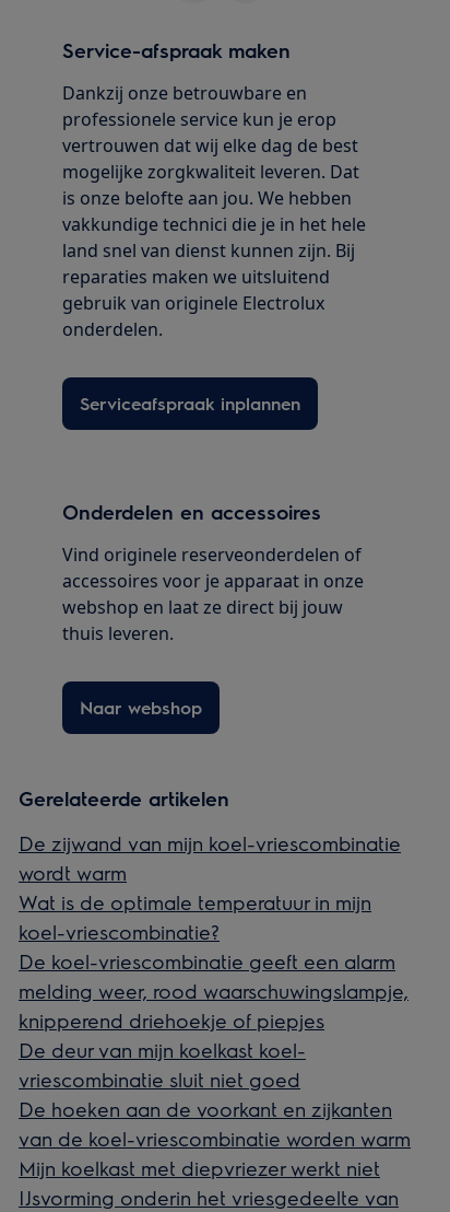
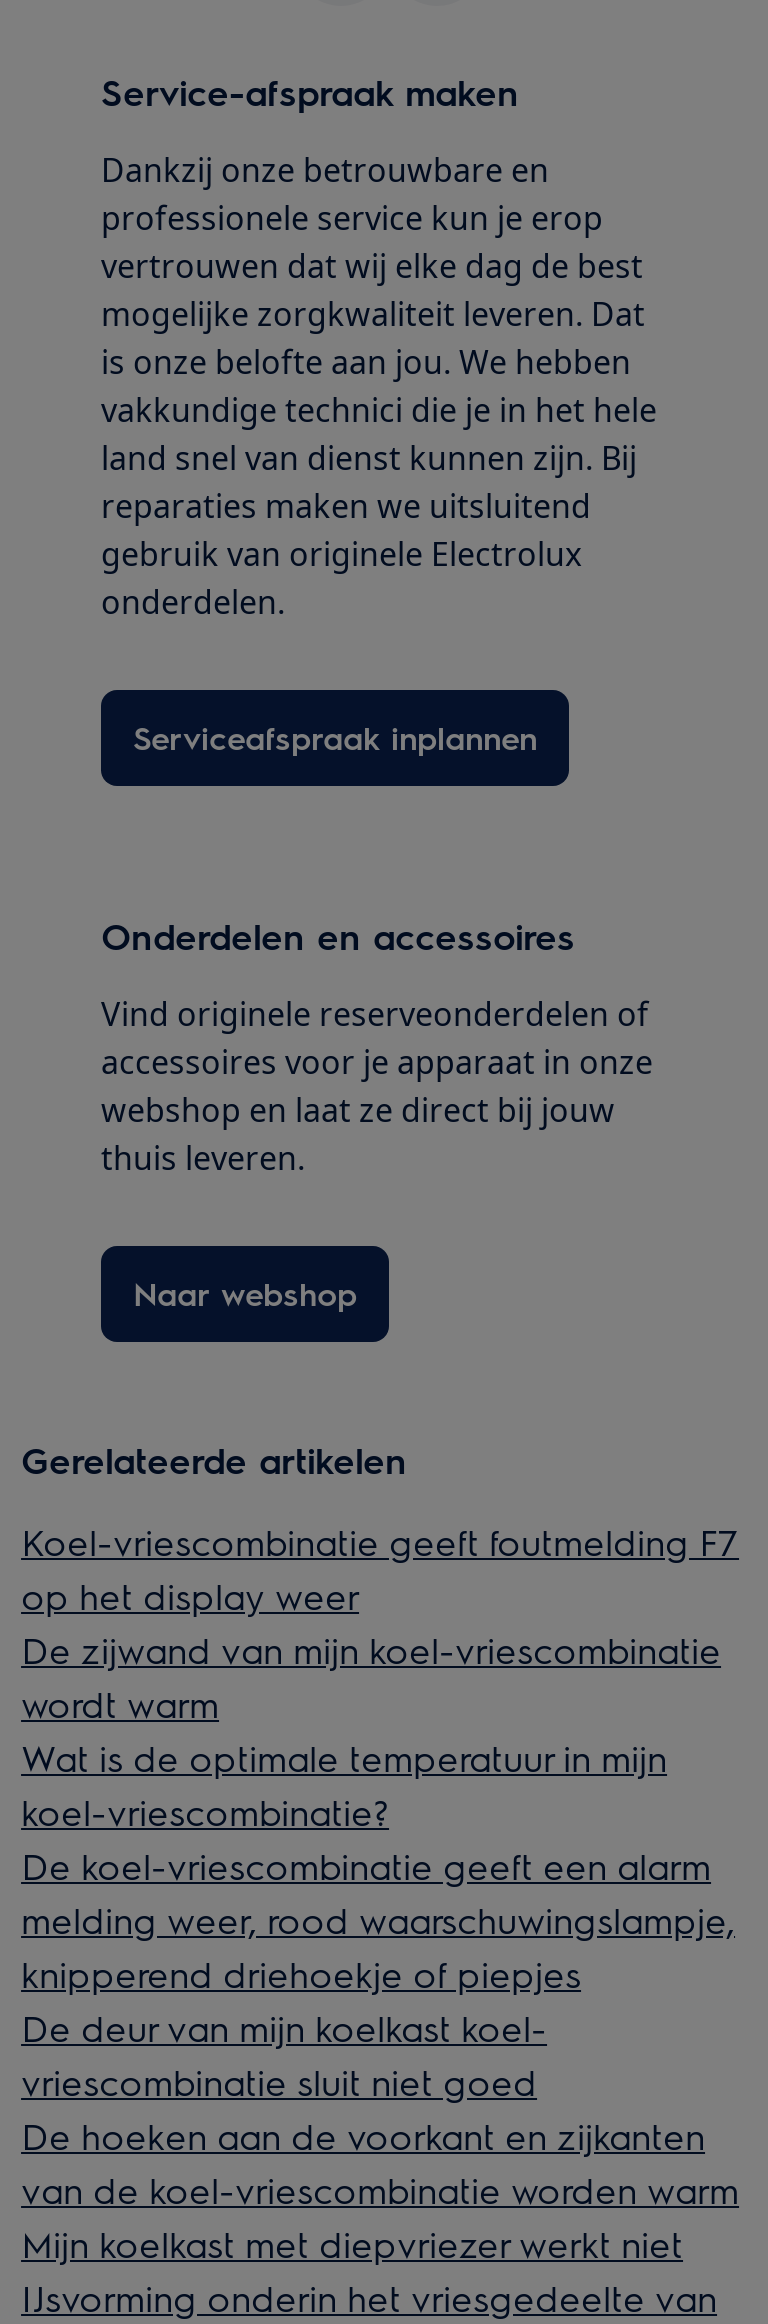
+ Koel-vriescombinatie geeft foutmelding F7
+ op het display weer
